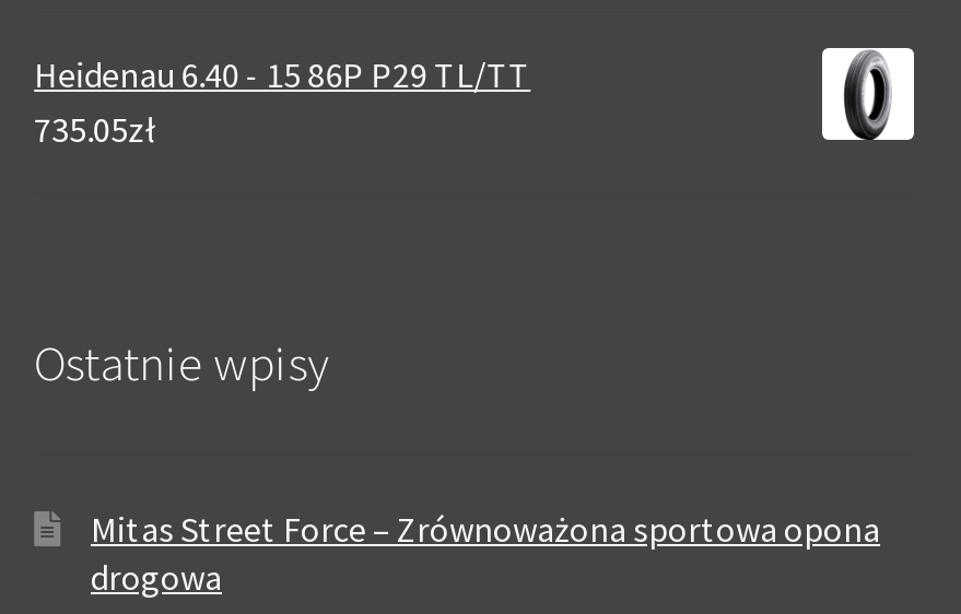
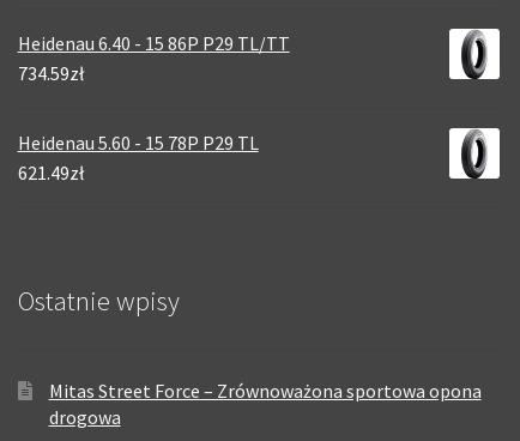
- 735.05zł
+ 734.59zł
+ Heidenau 5.60 - 15 78P P29 TL
+ 621.49zł
